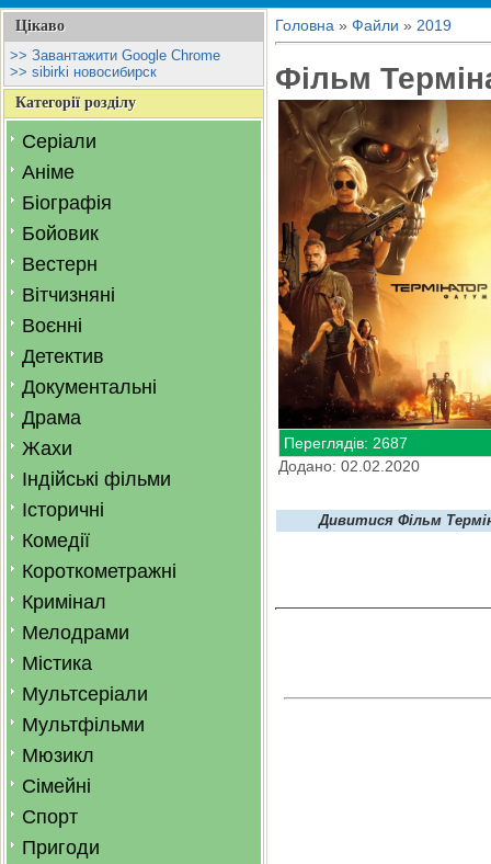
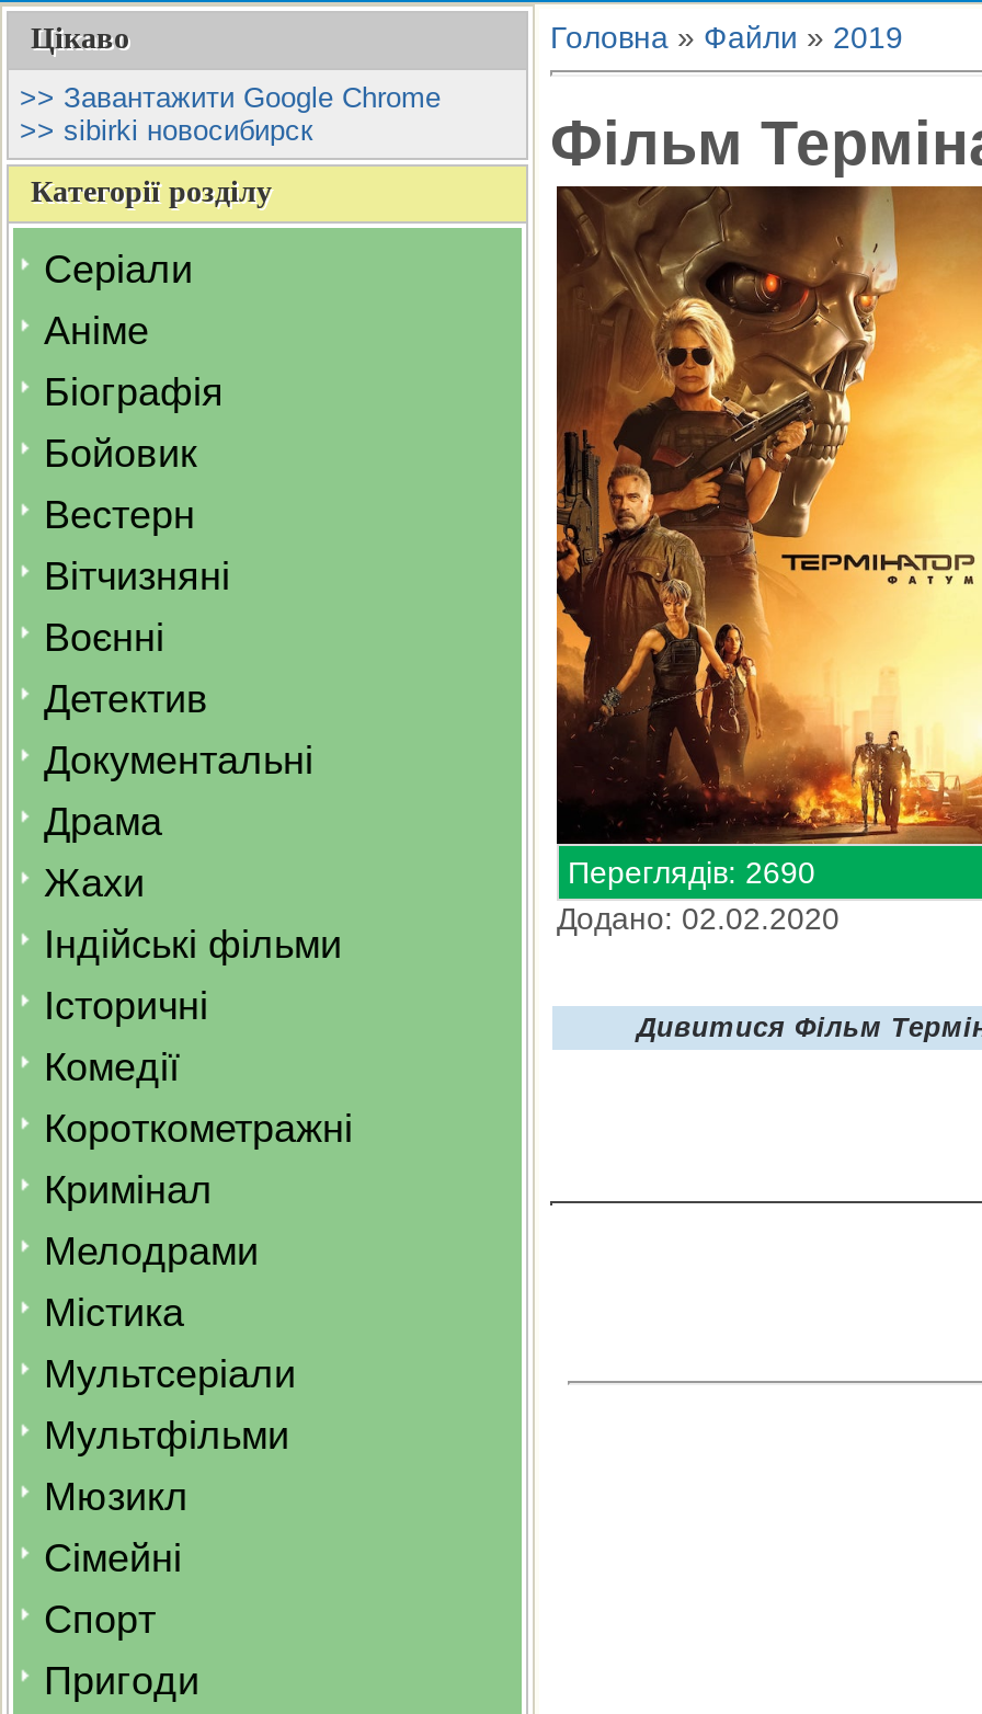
- Переглядів: 2687
+ Переглядів: 2690
